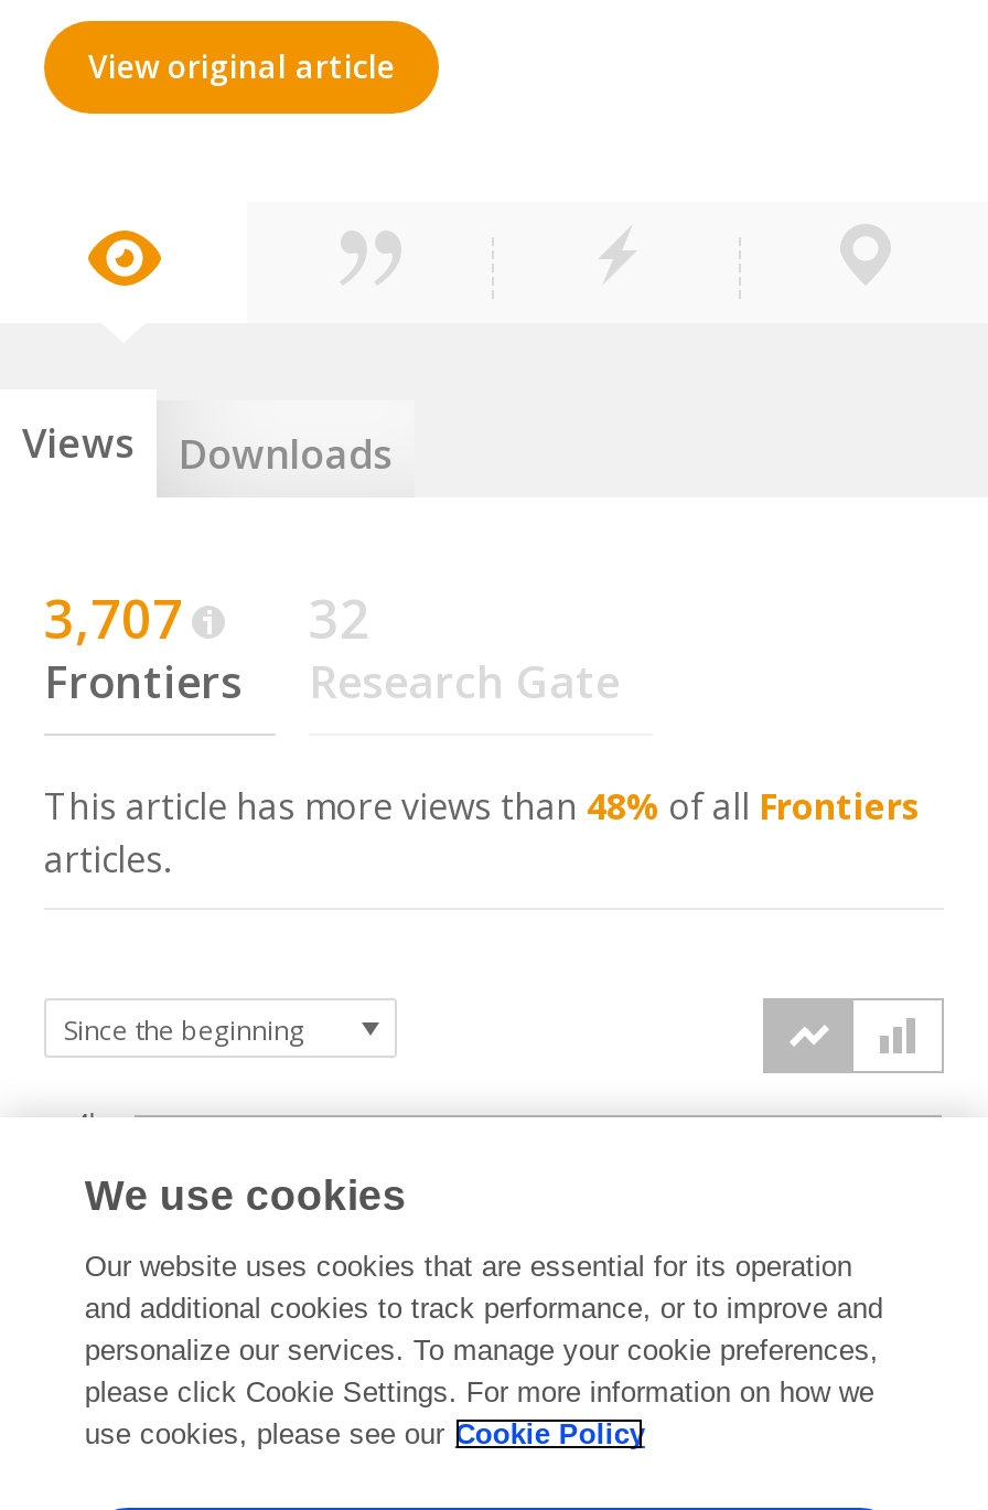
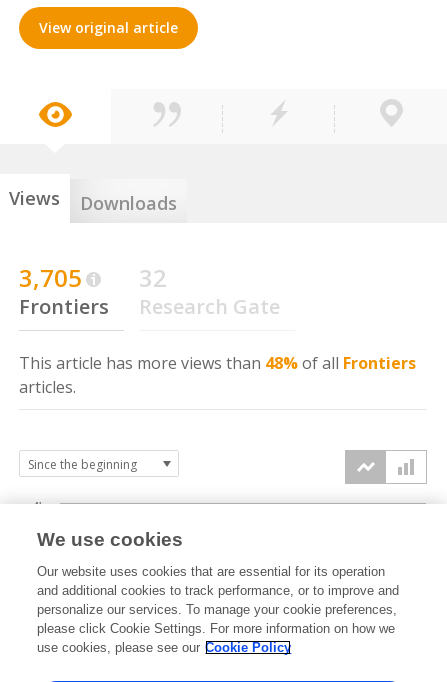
- 3,707
+ 3,705
